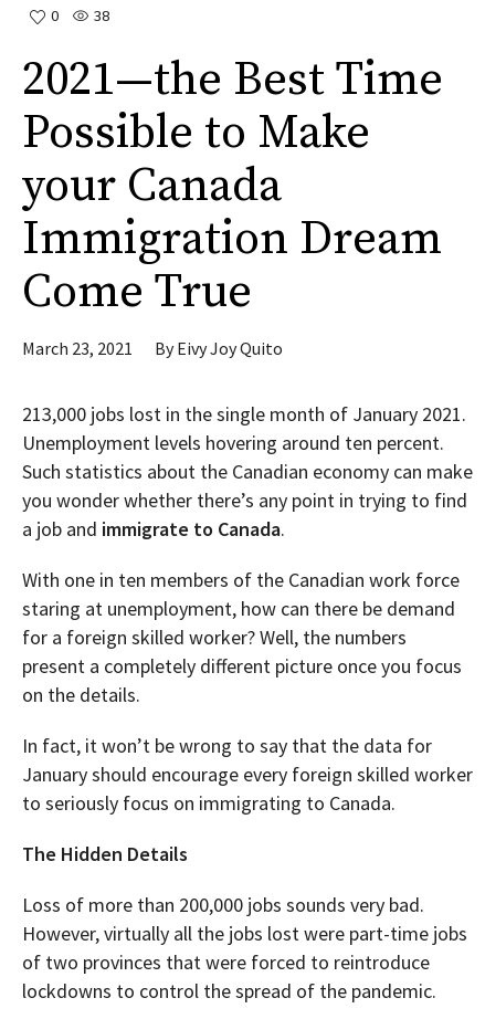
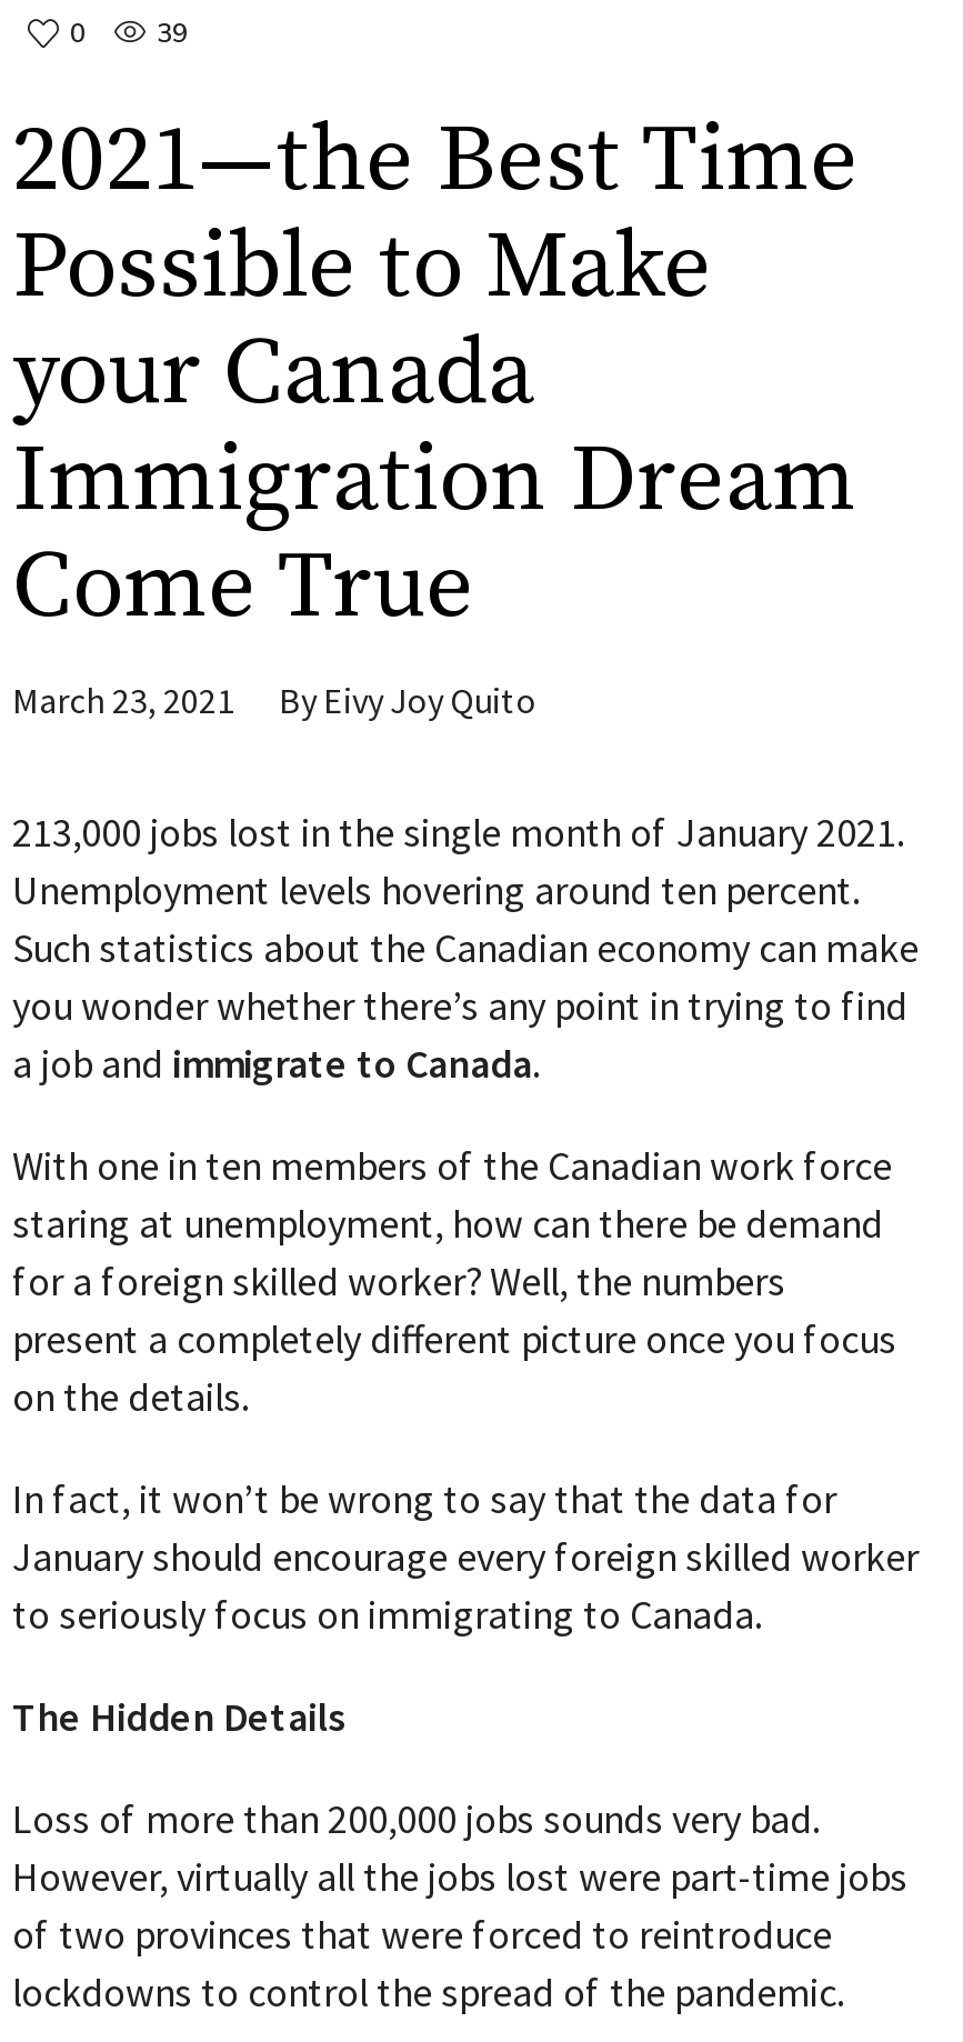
- 0 38
+ 0 39
